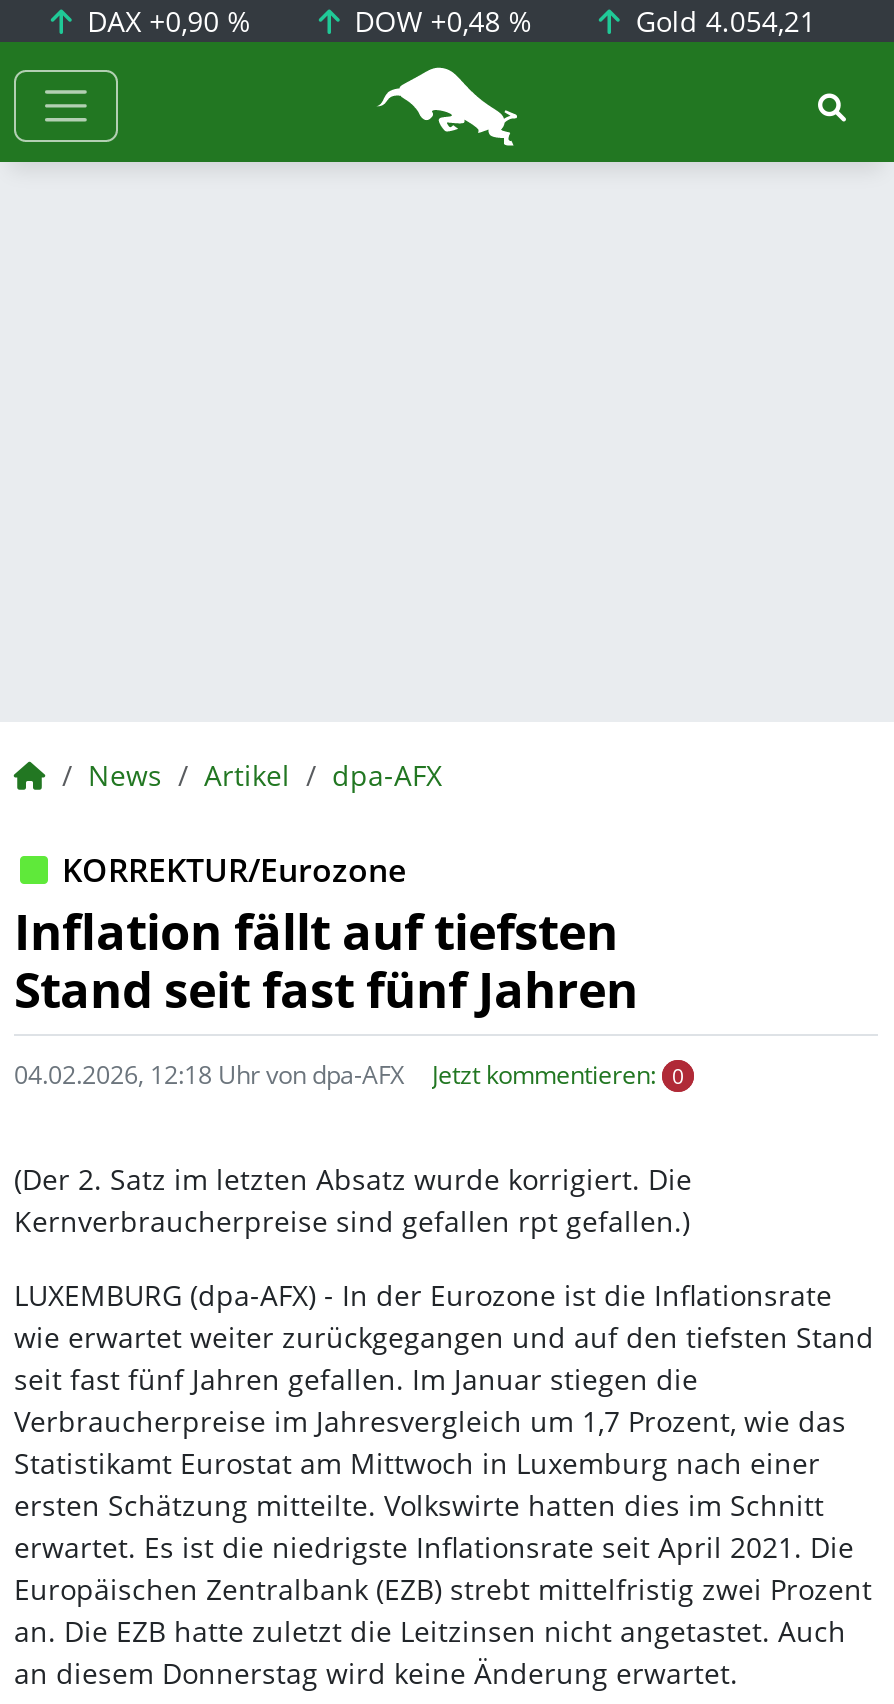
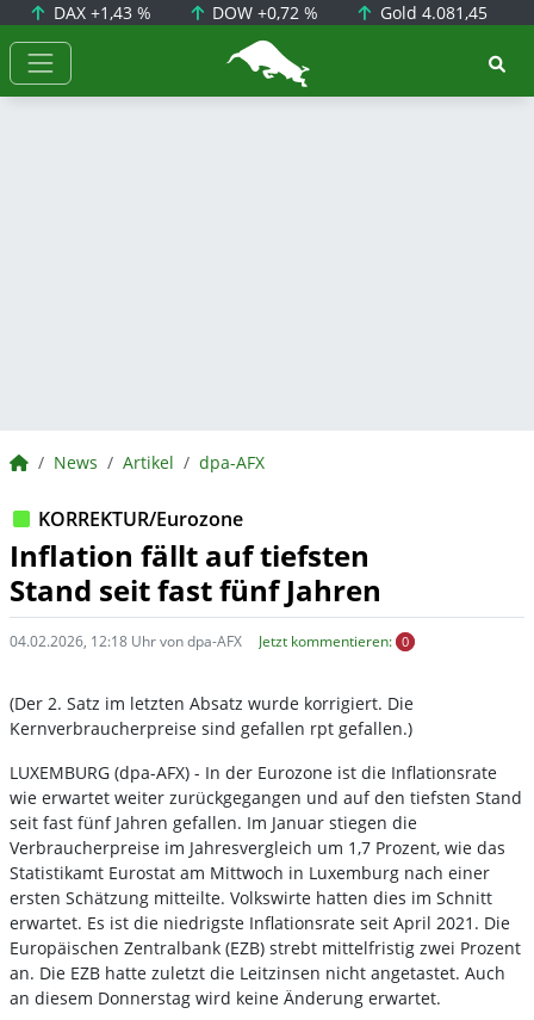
- DAX +0,90 %
+ DAX +1,43 %

- DOW +0,48 %
+ DOW +0,72 %

- Gold 4.054,21
+ Gold 4.081,45
